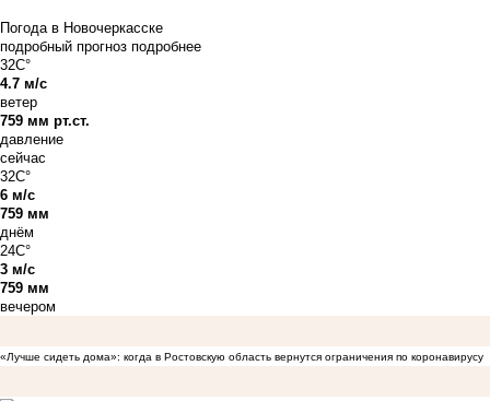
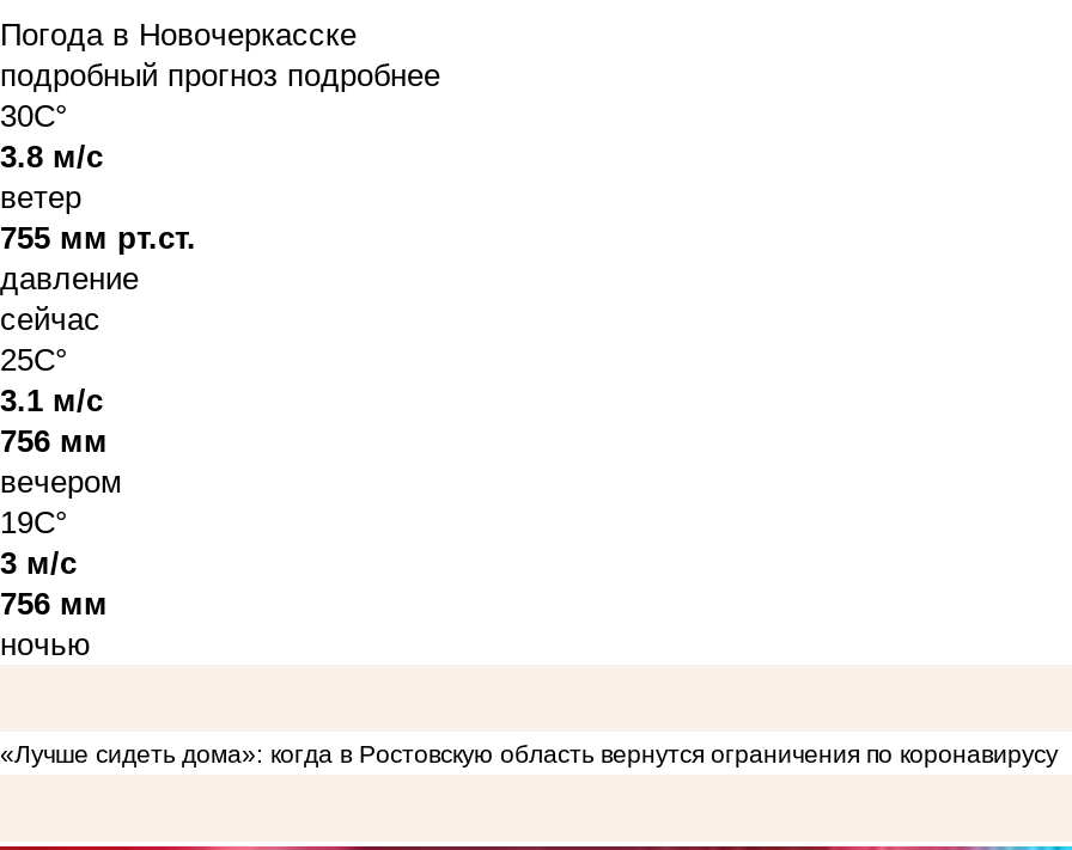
- 32C°
- 4.7 м/с
+ 30C°
+ 3.8 м/с

- 759 мм рт.ст.
+ 755 мм рт.ст.

- 32C°
- 6 м/с
- 759 мм
- днём
- 24C°
+ 25C°
+ 3.1 м/с
+ 756 мм
+ вечером
+ 19C°

- 759 мм
- вечером
+ 756 мм
+ ночью
